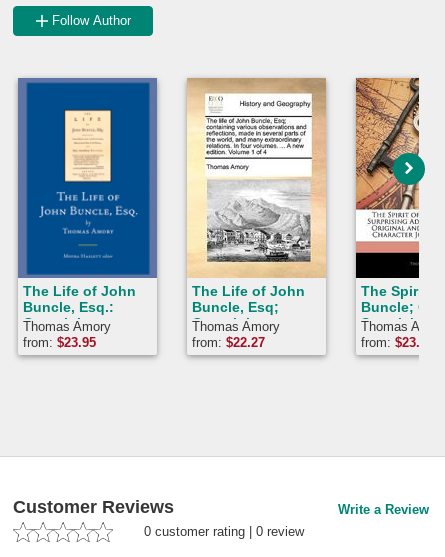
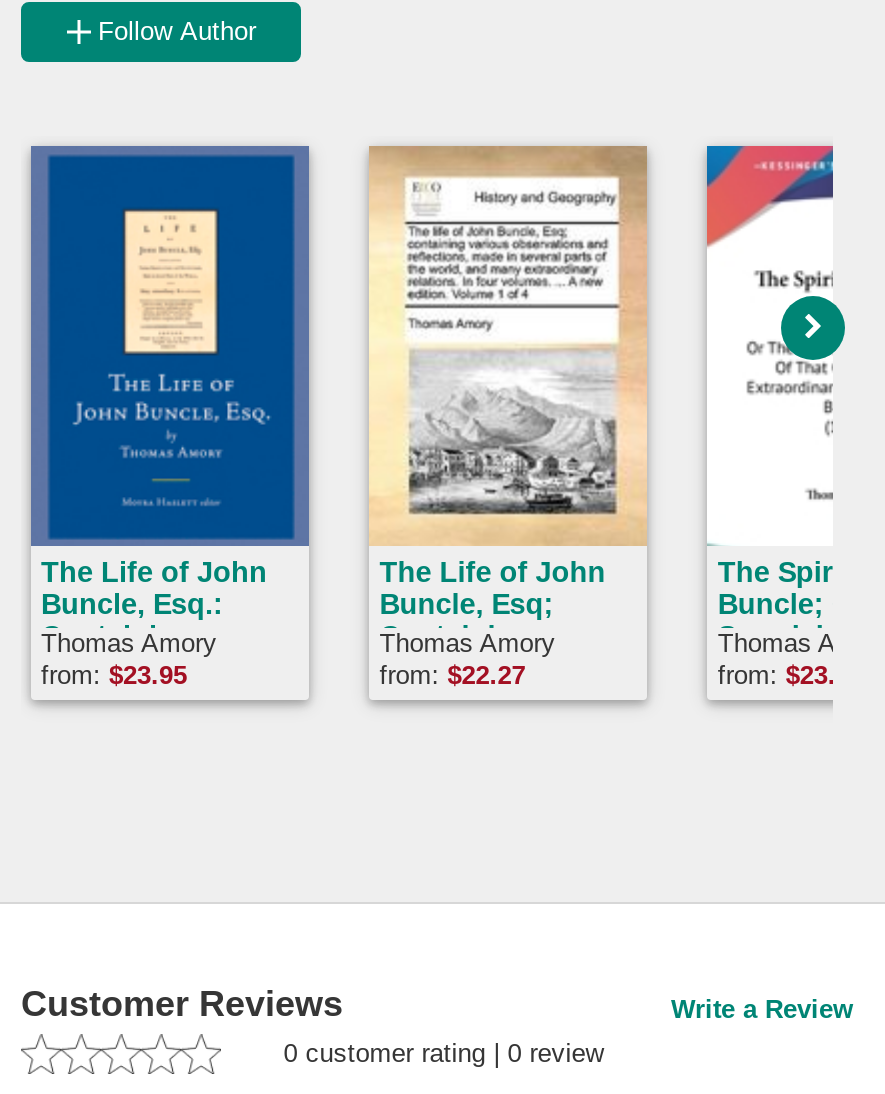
- [image]
+ [image]
